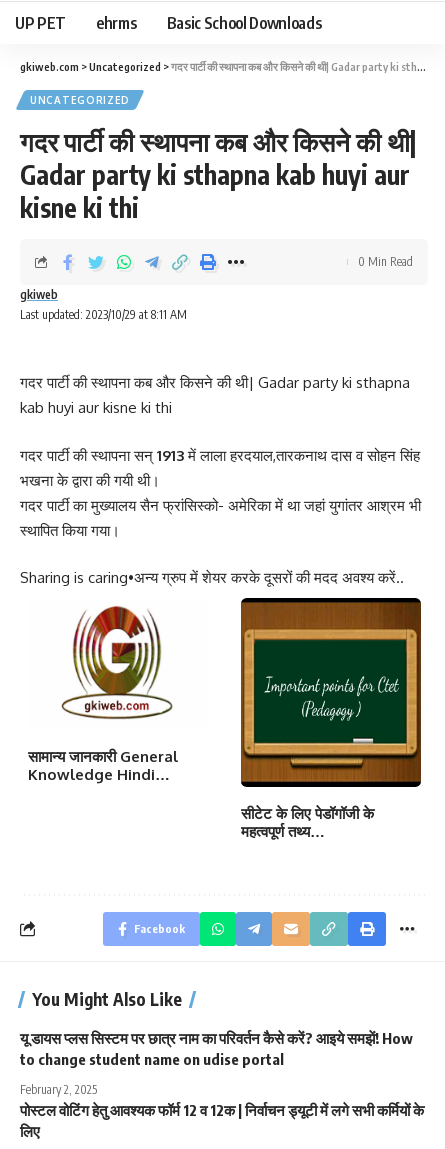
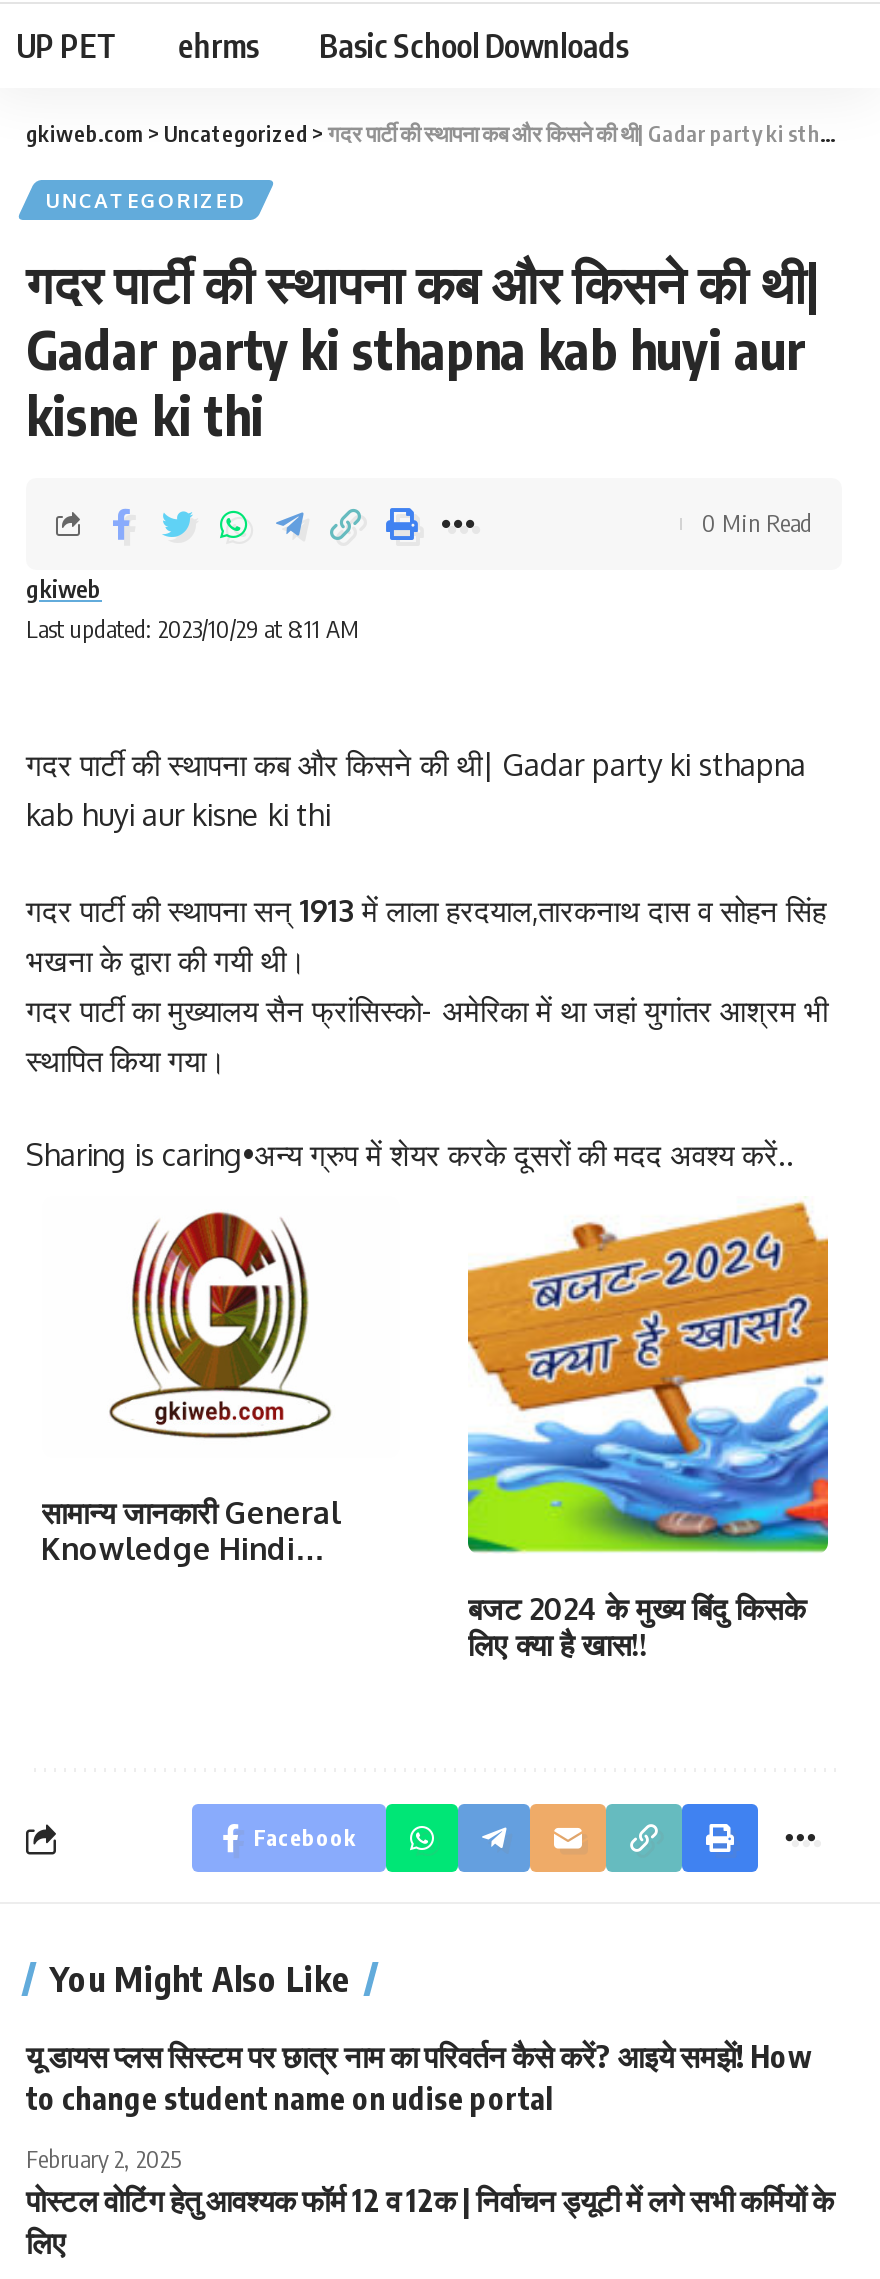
- [image]
- सीटेट के लिए पेडॉगॉजी के
- महत्वपूर्ण तथ्य…
+ [image]
+ बजट 2024 के मुख्य बिंदु किसके
+ लिए क्या है खास!!
